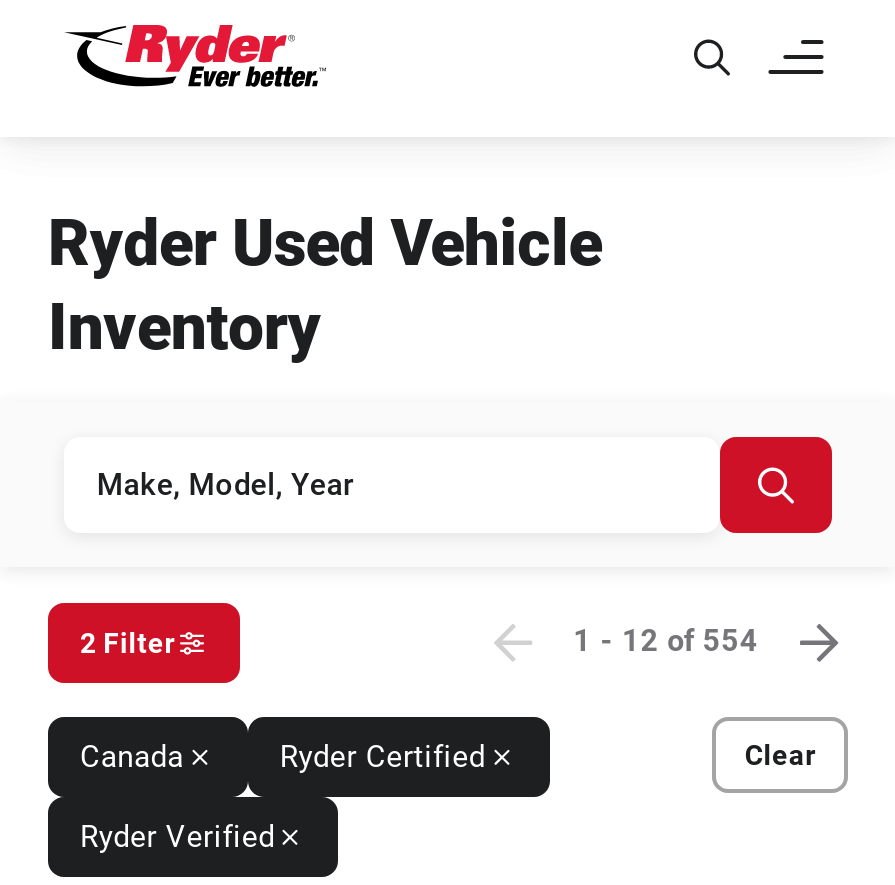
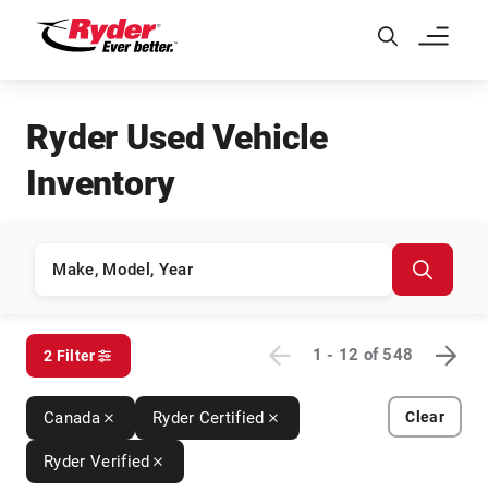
- 1 - 12 of 554
+ 1 - 12 of 548
